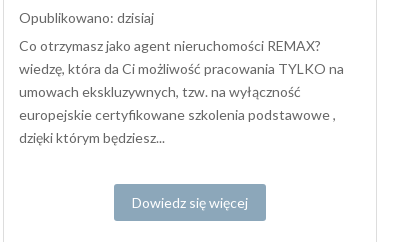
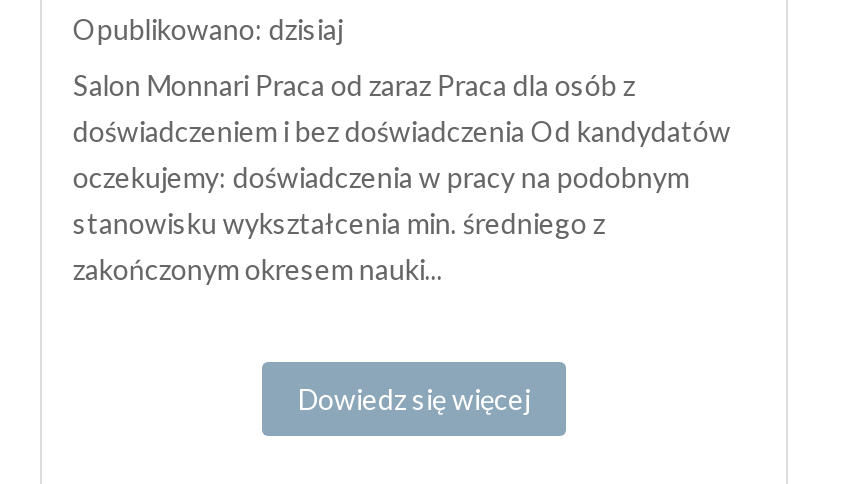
- Co otrzymasz jako agent nieruchomości REMAX?
- wiedzę, która da Ci możliwość pracowania TYLKO na
- umowach ekskluzywnych, tzw. na wyłączność
- europejskie certyfikowane szkolenia podstawowe ,
- dzięki którym będziesz...
+ Salon Monnari Praca od zaraz Praca dla osób z
+ doświadczeniem i bez doświadczenia Od kandydatów
+ oczekujemy: doświadczenia w pracy na podobnym
+ stanowisku wykształcenia min. średniego z
+ zakończonym okresem nauki...
